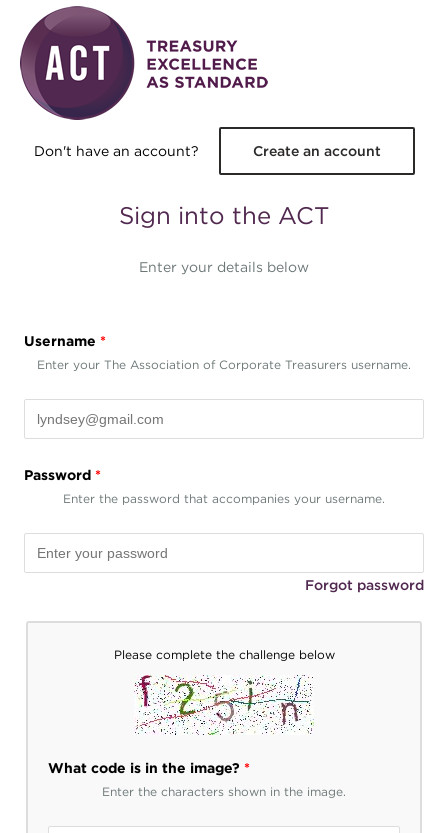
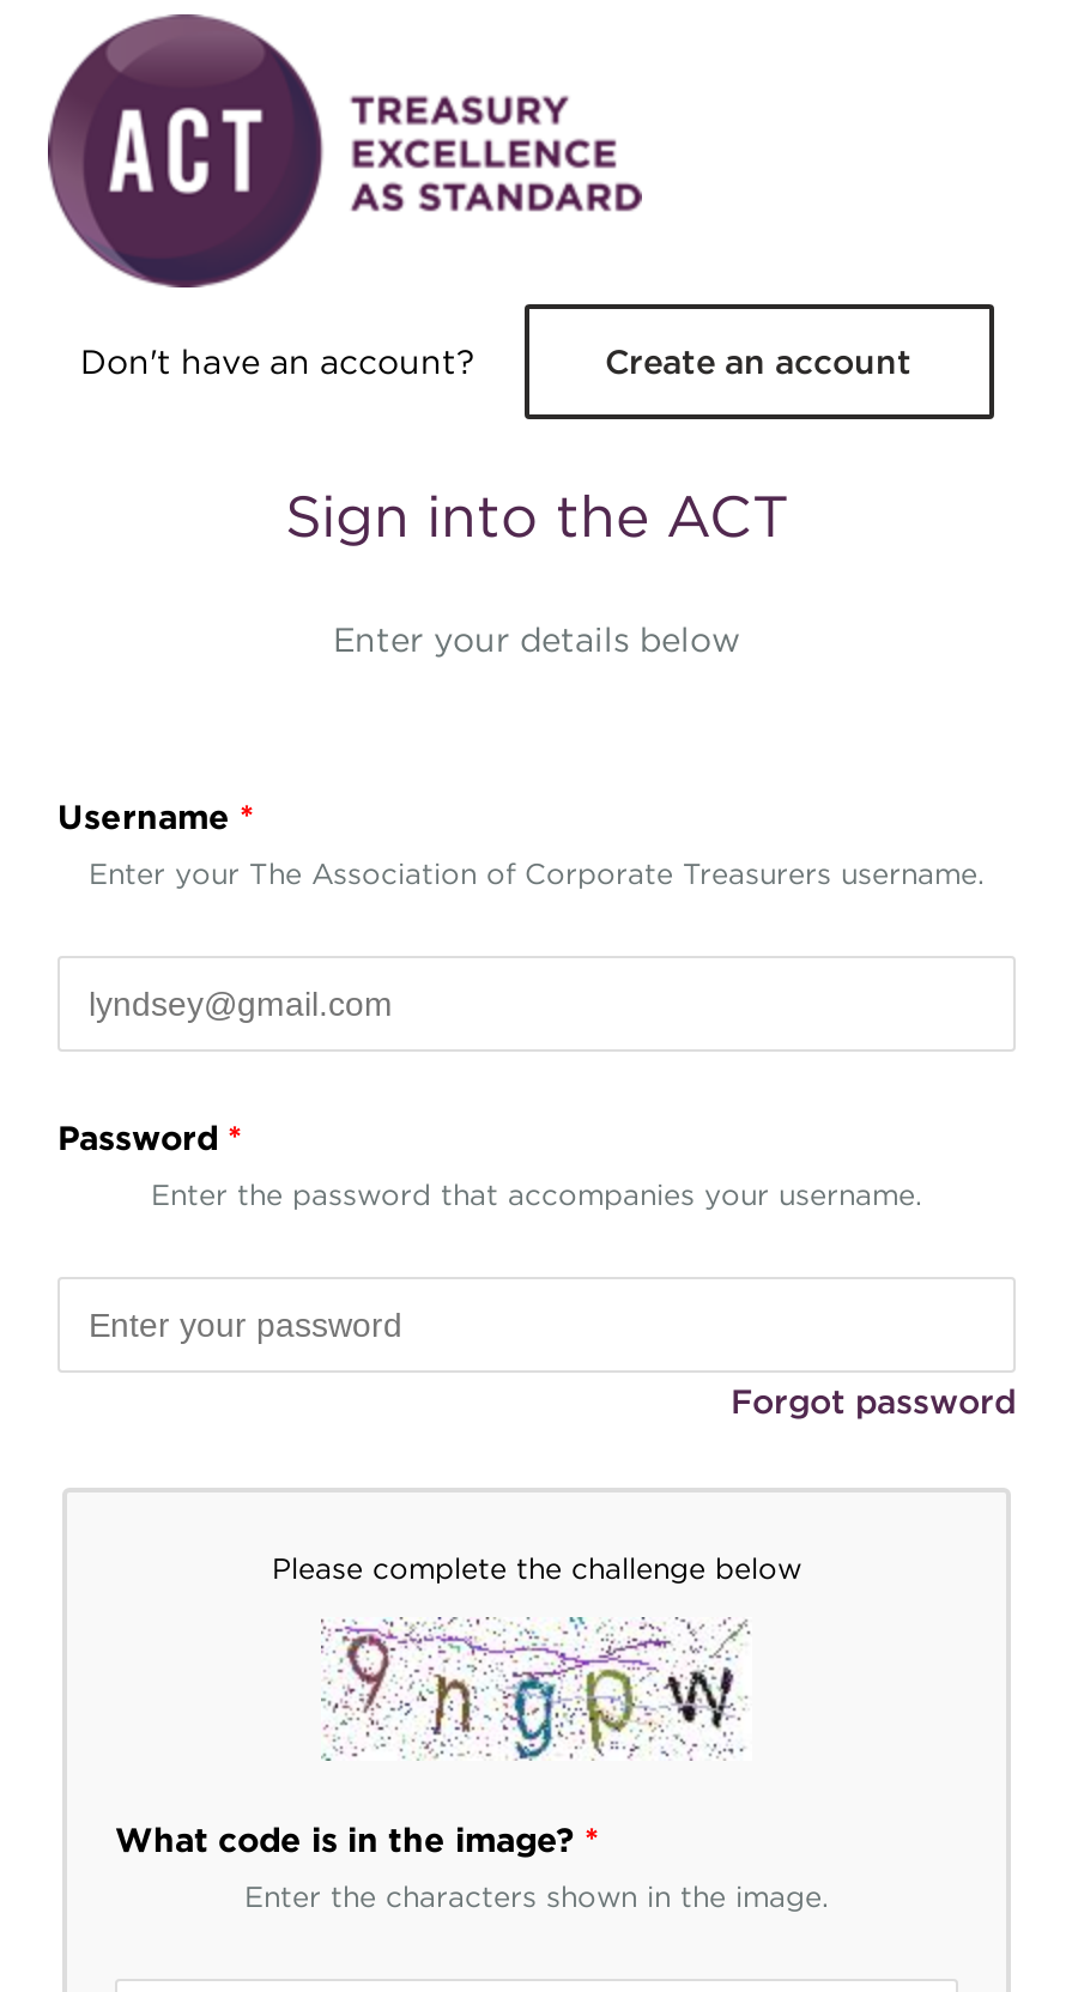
- [image]
+ [image]
